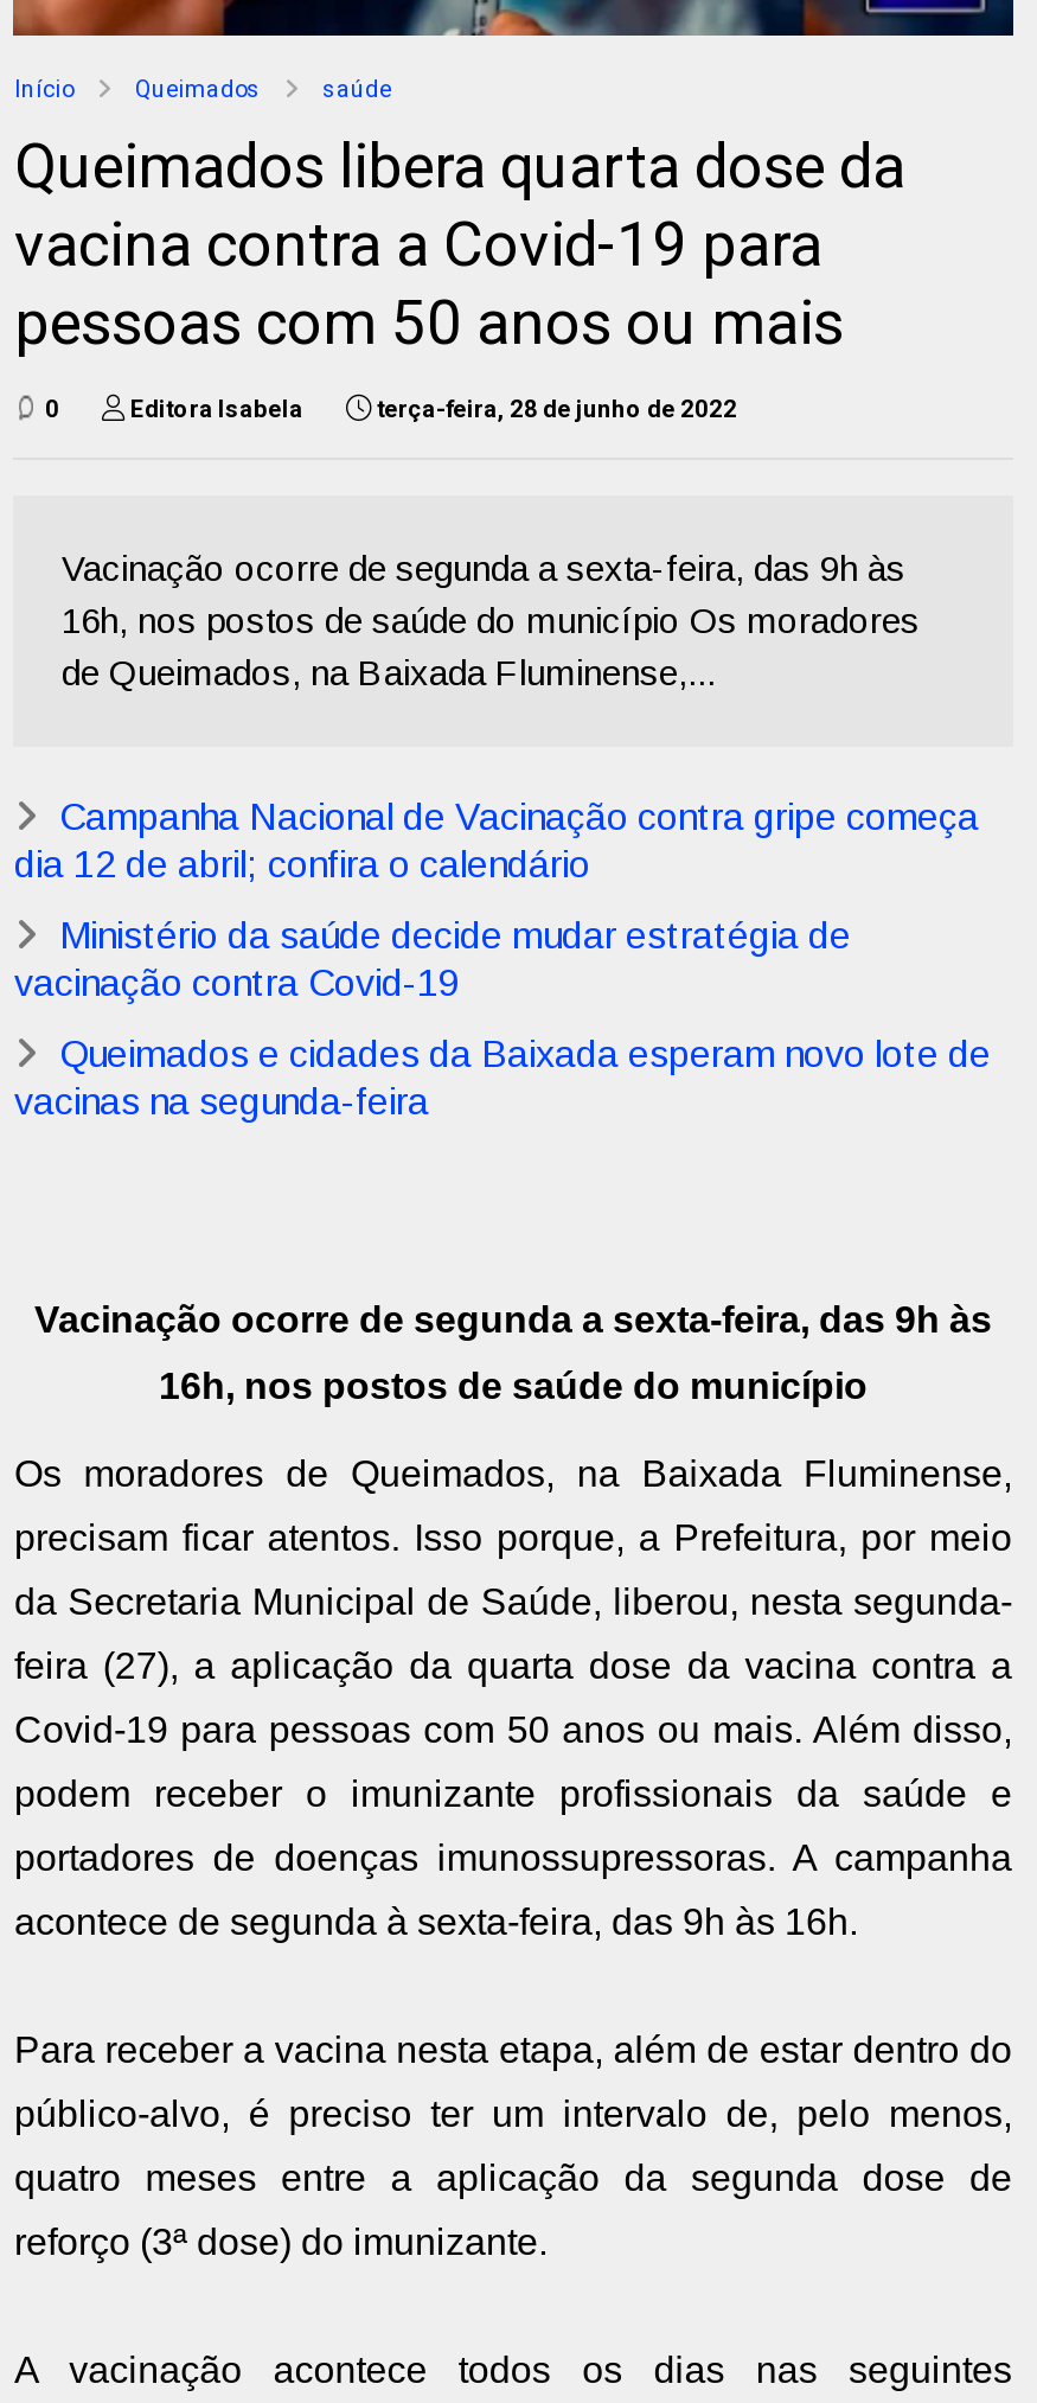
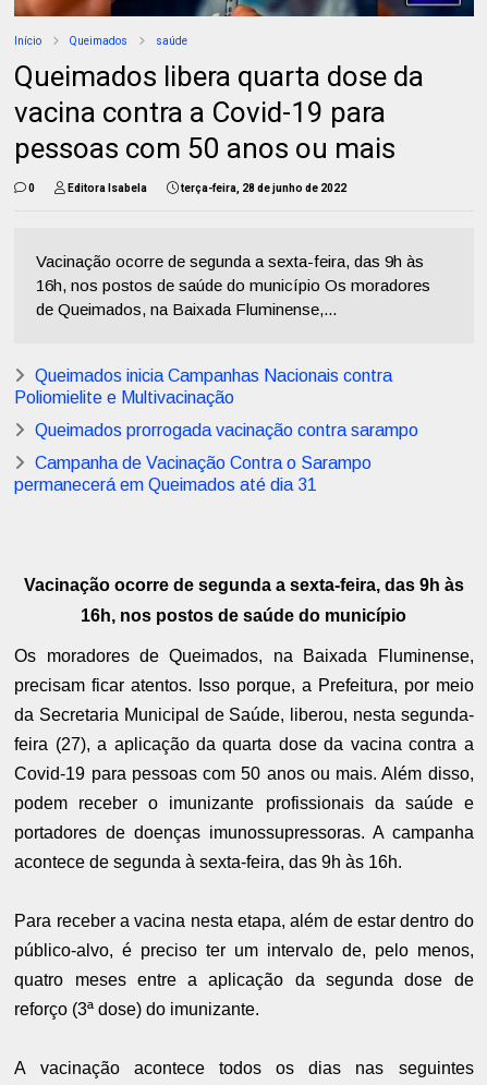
- Campanha Nacional de Vacinação contra gripe começa
- dia 12 de abril; confira o calendário
+ Queimados inicia Campanhas Nacionais contra
+ Poliomielite e Multivacinação

- Ministério da saúde decide mudar estratégia de
- vacinação contra Covid-19
+ Queimados prorrogada vacinação contra sarampo

- Queimados e cidades da Baixada esperam novo lote de
- vacinas na segunda-feira
+ Campanha de Vacinação Contra o Sarampo
+ permanecerá em Queimados até dia 31
